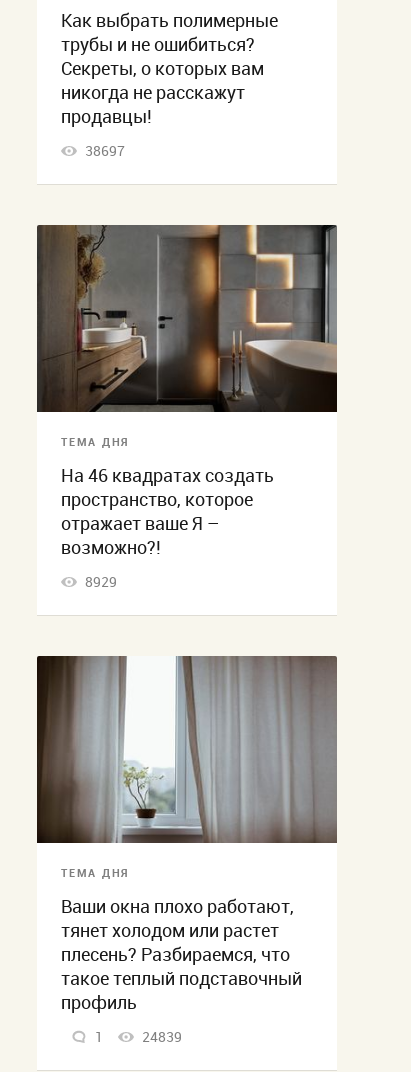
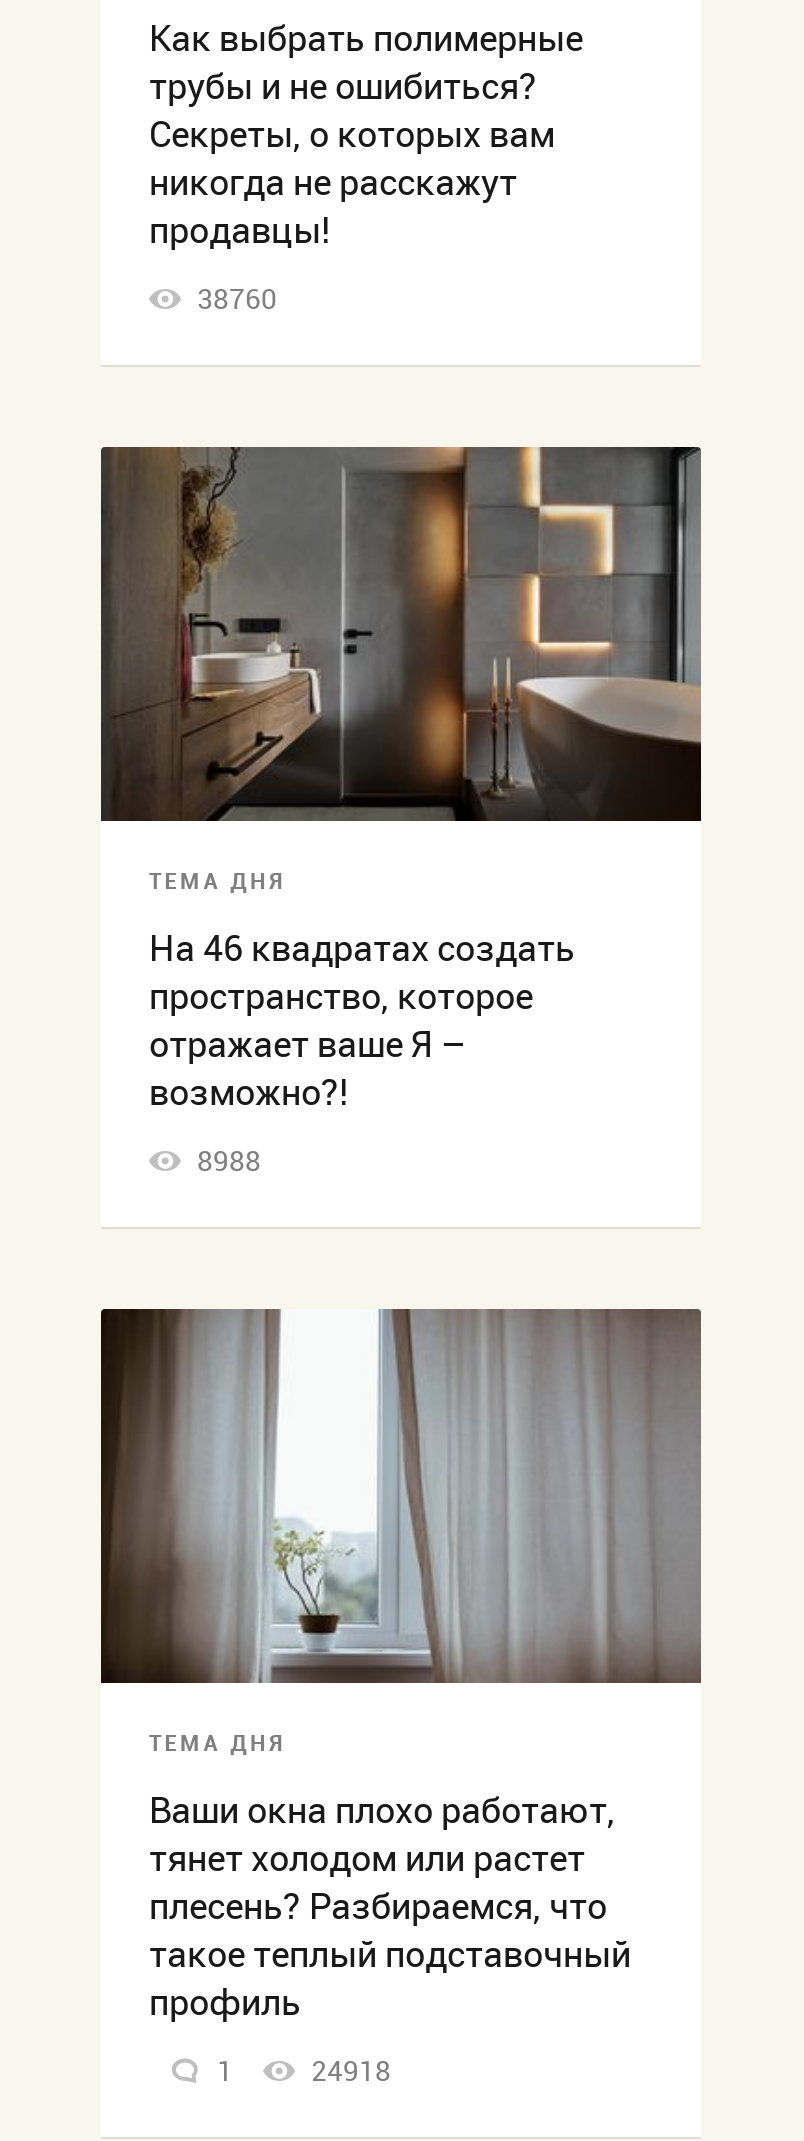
- 38697
+ 38760

- 8929
+ 8988

- 24839
+ 24918
